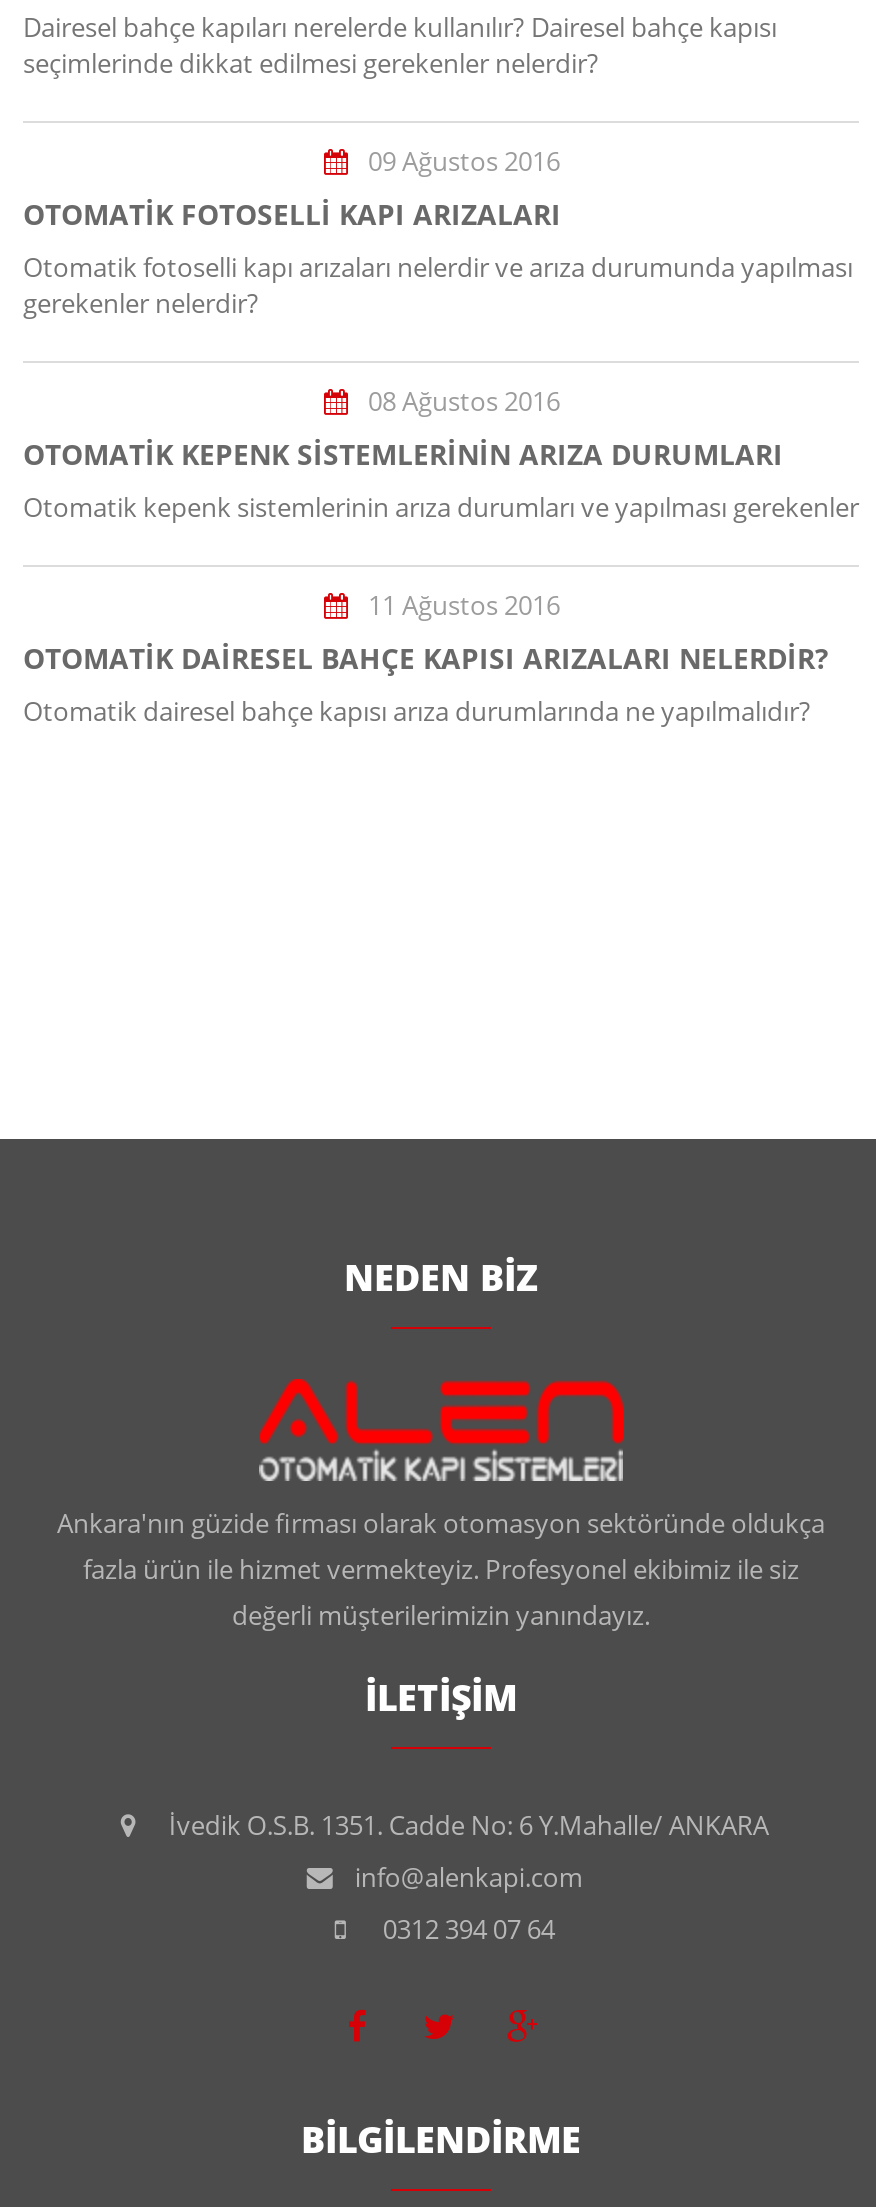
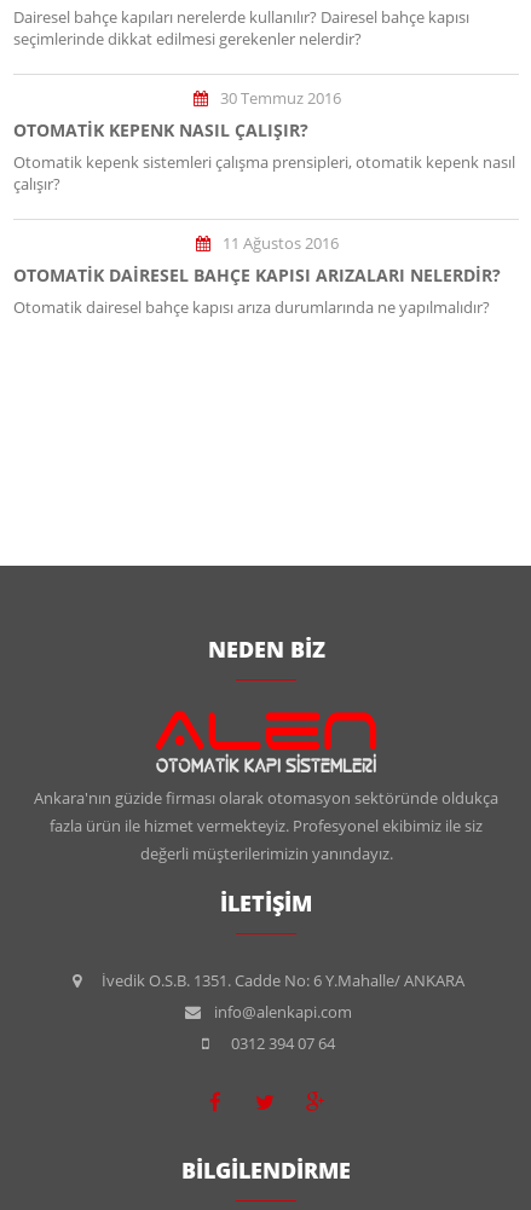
- 09 Ağustos 2016
- OTOMATIK FOTOSELLI KAPI ARIZALARI
- Otomatik fotoselli kapı arızaları nelerdir ve arıza durumunda yapılması
- gerekenler nelerdir?
- 08 Ağustos 2016
- OTOMATIK KEPENK SISTEMLERININ ARIZA DURUMLARI
- Otomatik kepenk sistemlerinin arıza durumları ve yapılması gerekenler
+ 30 Temmuz 2016
+ OTOMATIK KEPENK NASIL ÇALIŞIR?
+ Otomatik kepenk sistemleri çalışma prensipleri, otomatik kepenk nasıl
+ çalışır?
